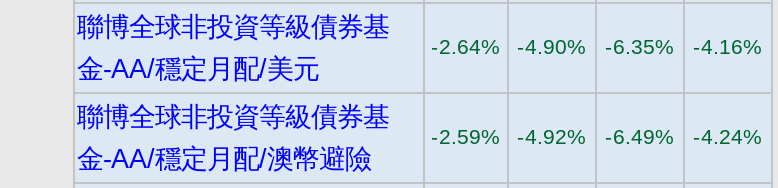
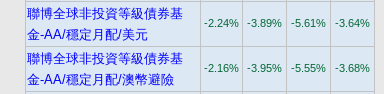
- -2.64%
+ -2.24%

- -4.90%
+ -3.89%

- -6.35%
+ -5.61%

- -4.16%
+ -3.64%

- -2.59%
+ -2.16%

- -4.92%
+ -3.95%

- -6.49%
+ -5.55%

- -4.24%
+ -3.68%
